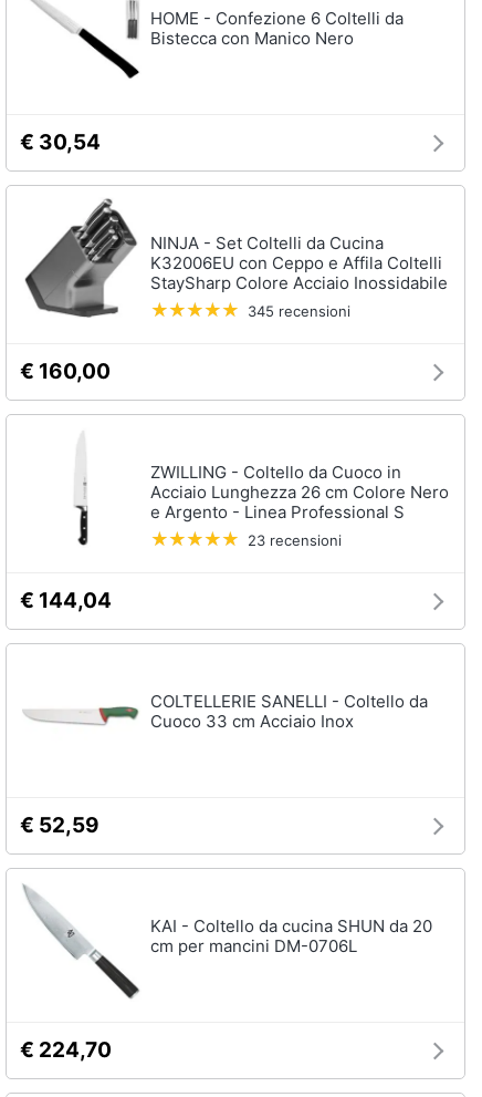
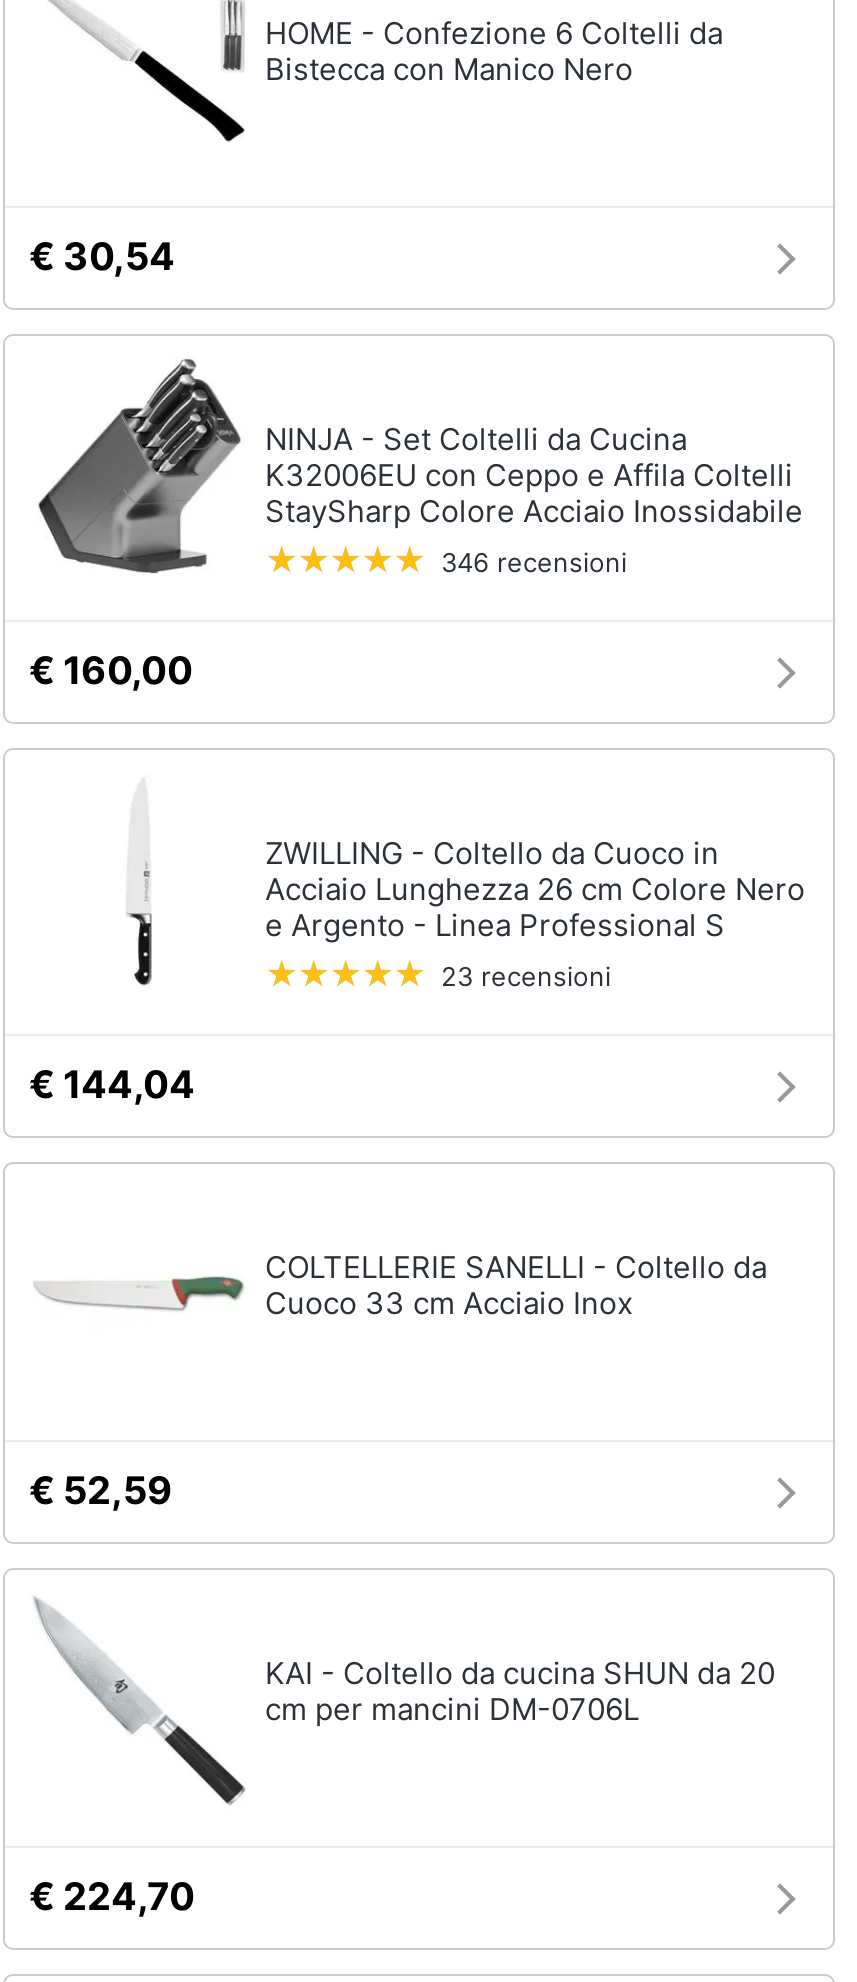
- 345 recensioni
+ 346 recensioni
